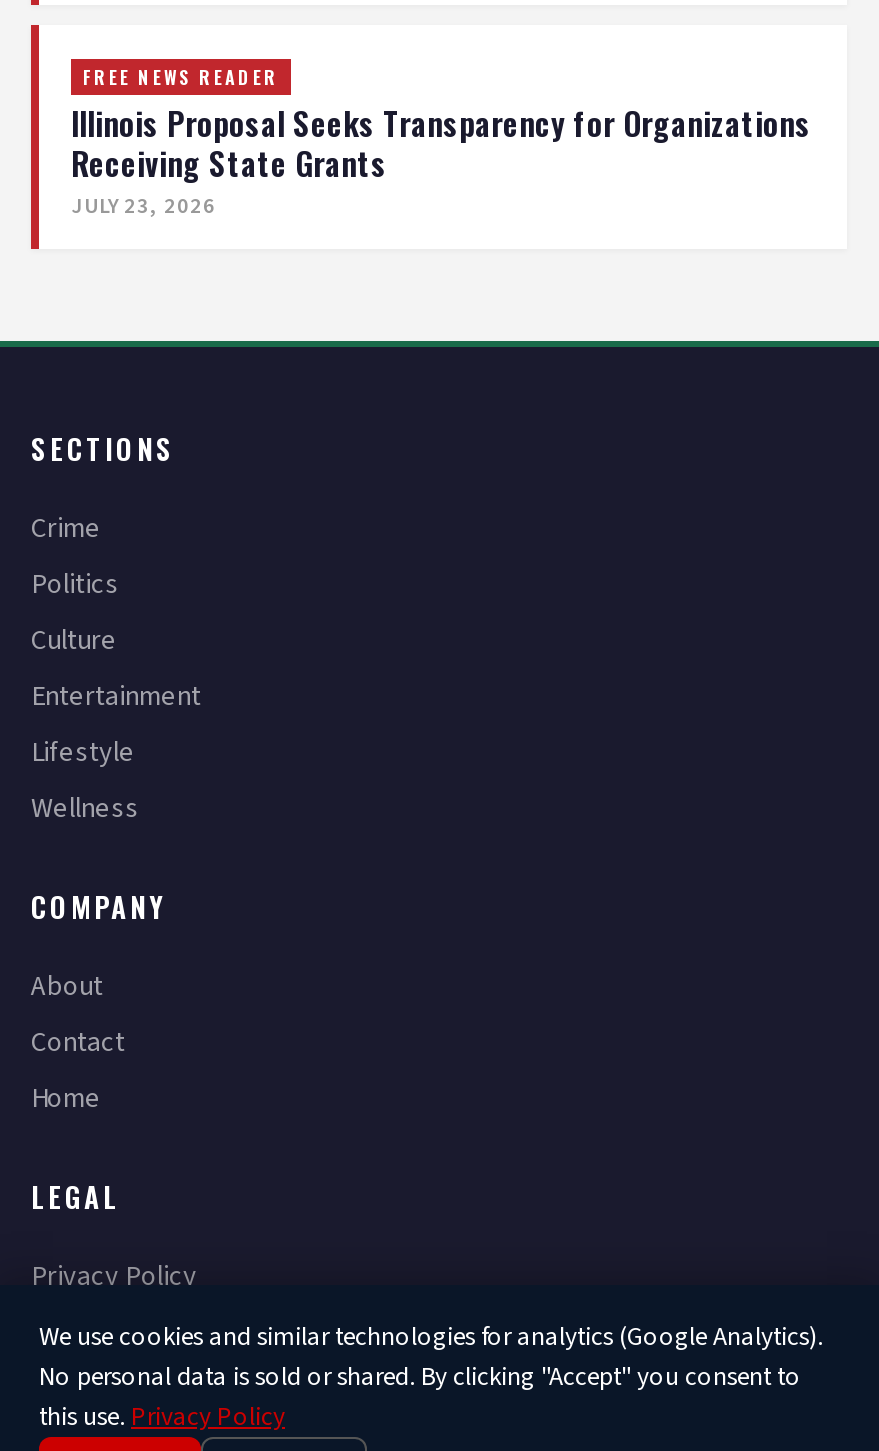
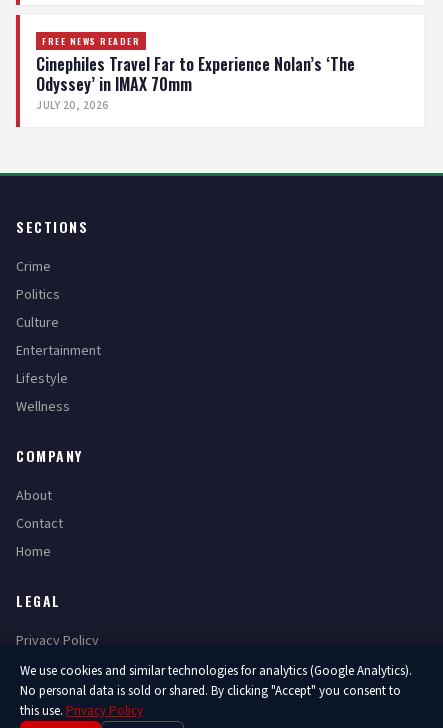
- Illinois Proposal Seeks Transparency for Organizations
- Receiving State Grants
- JULY 23, 2026
+ Cinephiles Travel Far to Experience Nolan’s ‘The
+ Odyssey’ in IMAX 70mm
+ JULY 20, 2026
